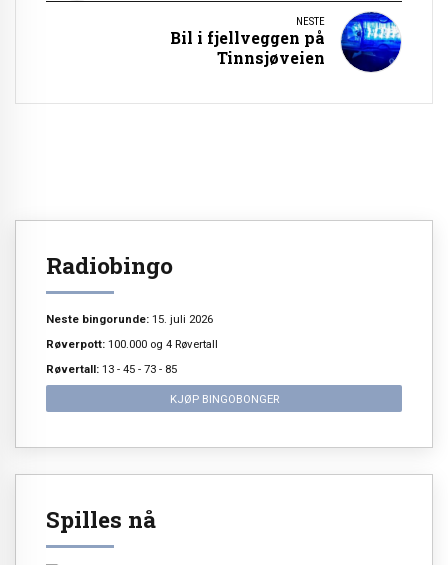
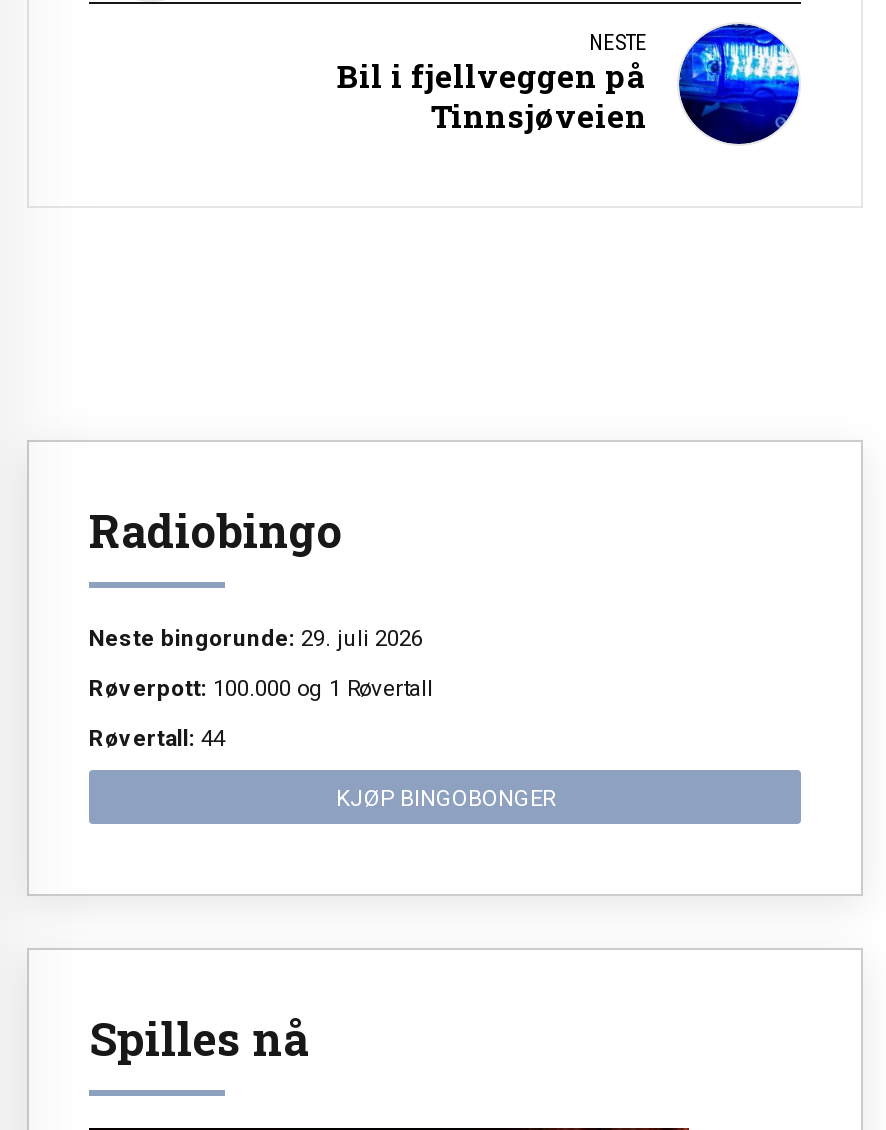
- Neste bingorunde: 15. juli 2026
+ Neste bingorunde: 29. juli 2026

- Røverpott: 100.000 og 4 Røvertall
+ Røverpott: 100.000 og 1 Røvertall

- Røvertall: 13 - 45 - 73 - 85
+ Røvertall: 44
